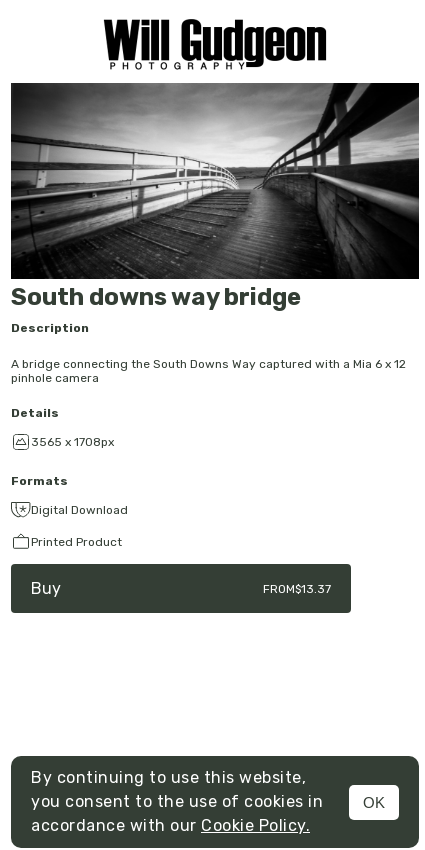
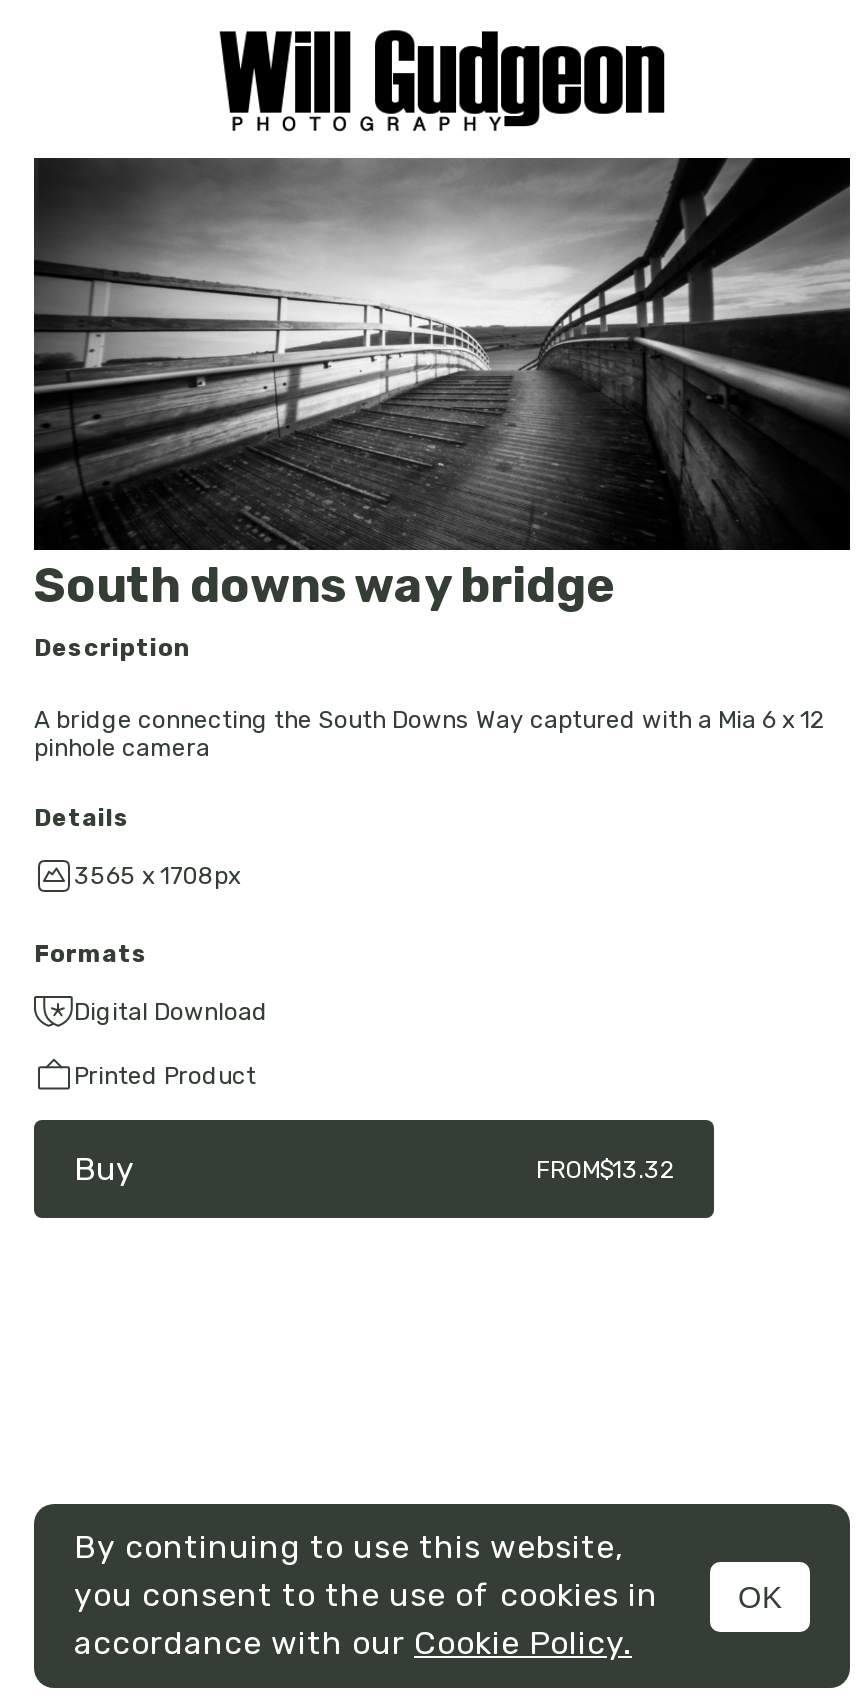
- FROM$13.37
+ FROM$13.32
